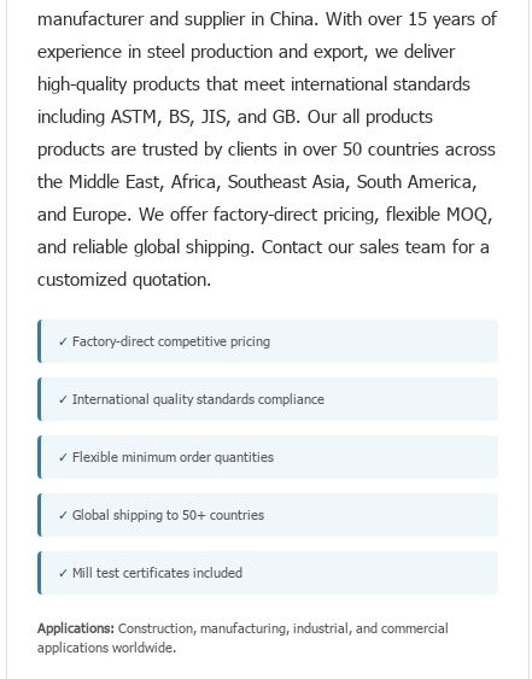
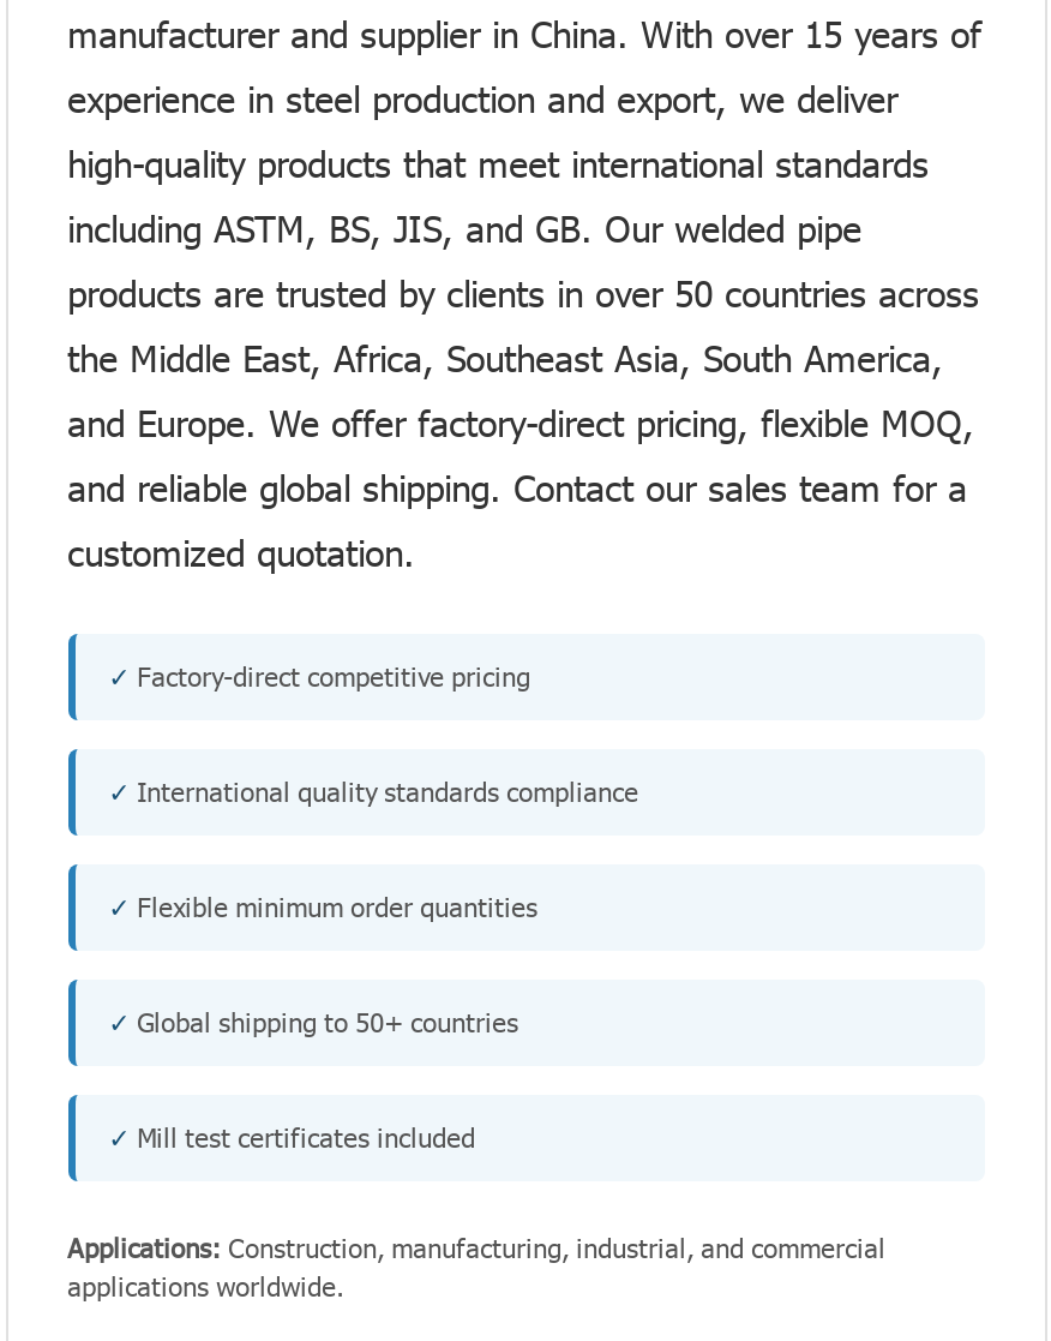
- including ASTM, BS, JIS, and GB. Our all products
+ including ASTM, BS, JIS, and GB. Our welded pipe
